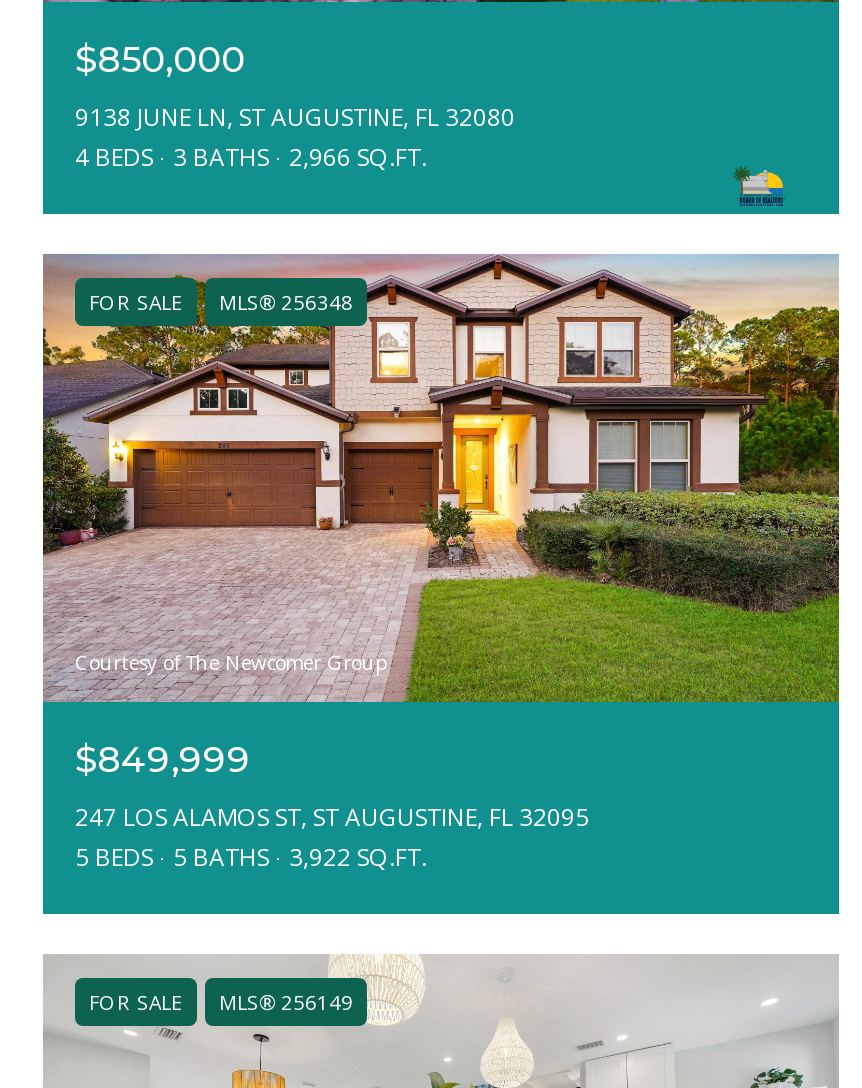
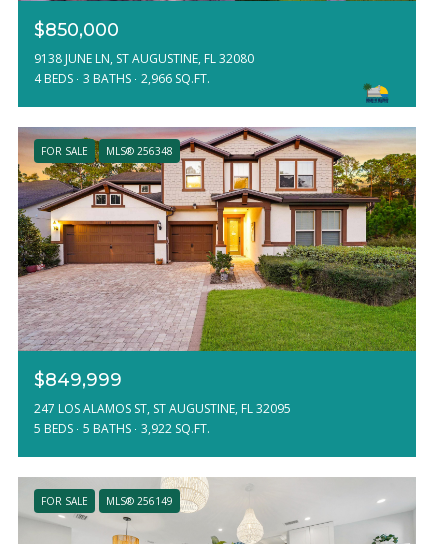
- Courtesy of The Newcomer Group
